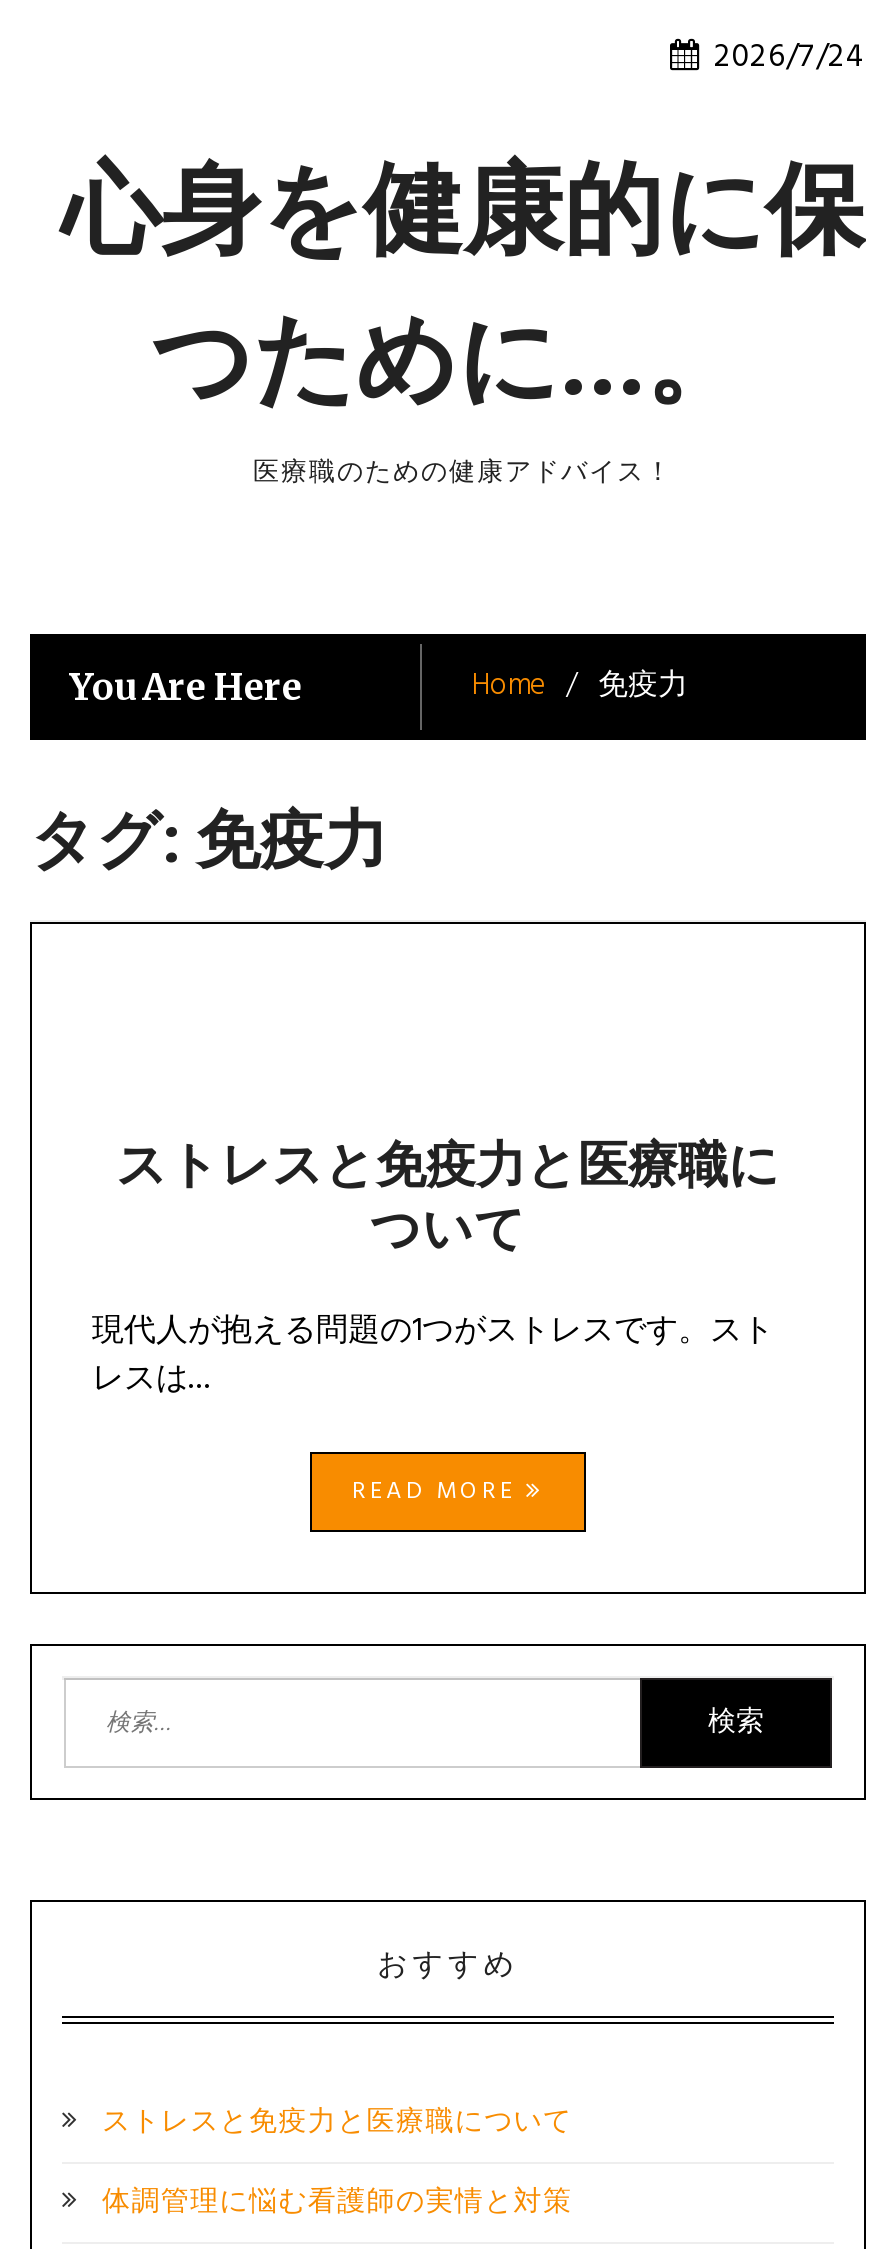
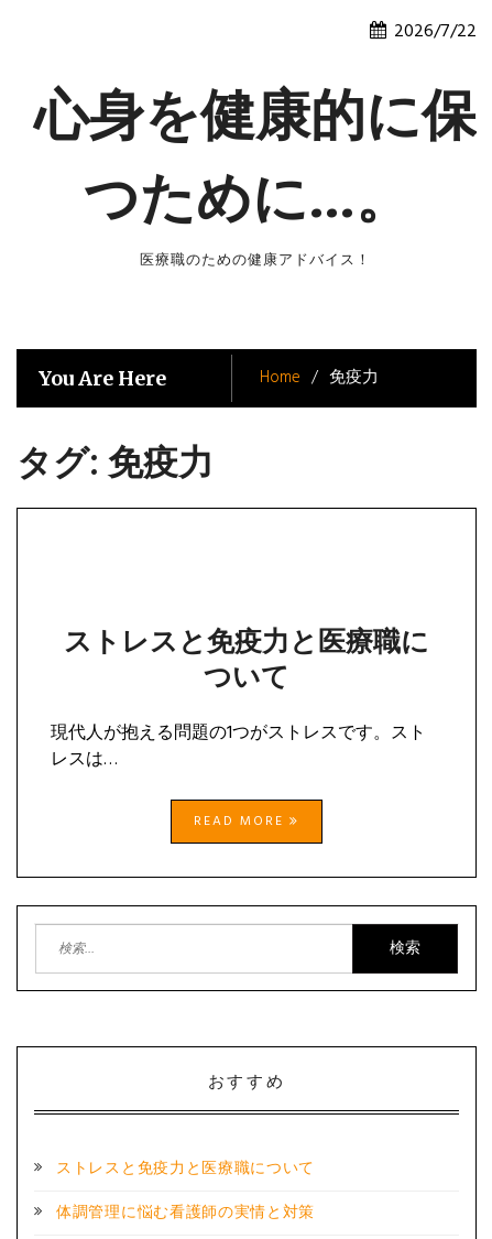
- 2026/7/24
+ 2026/7/22
